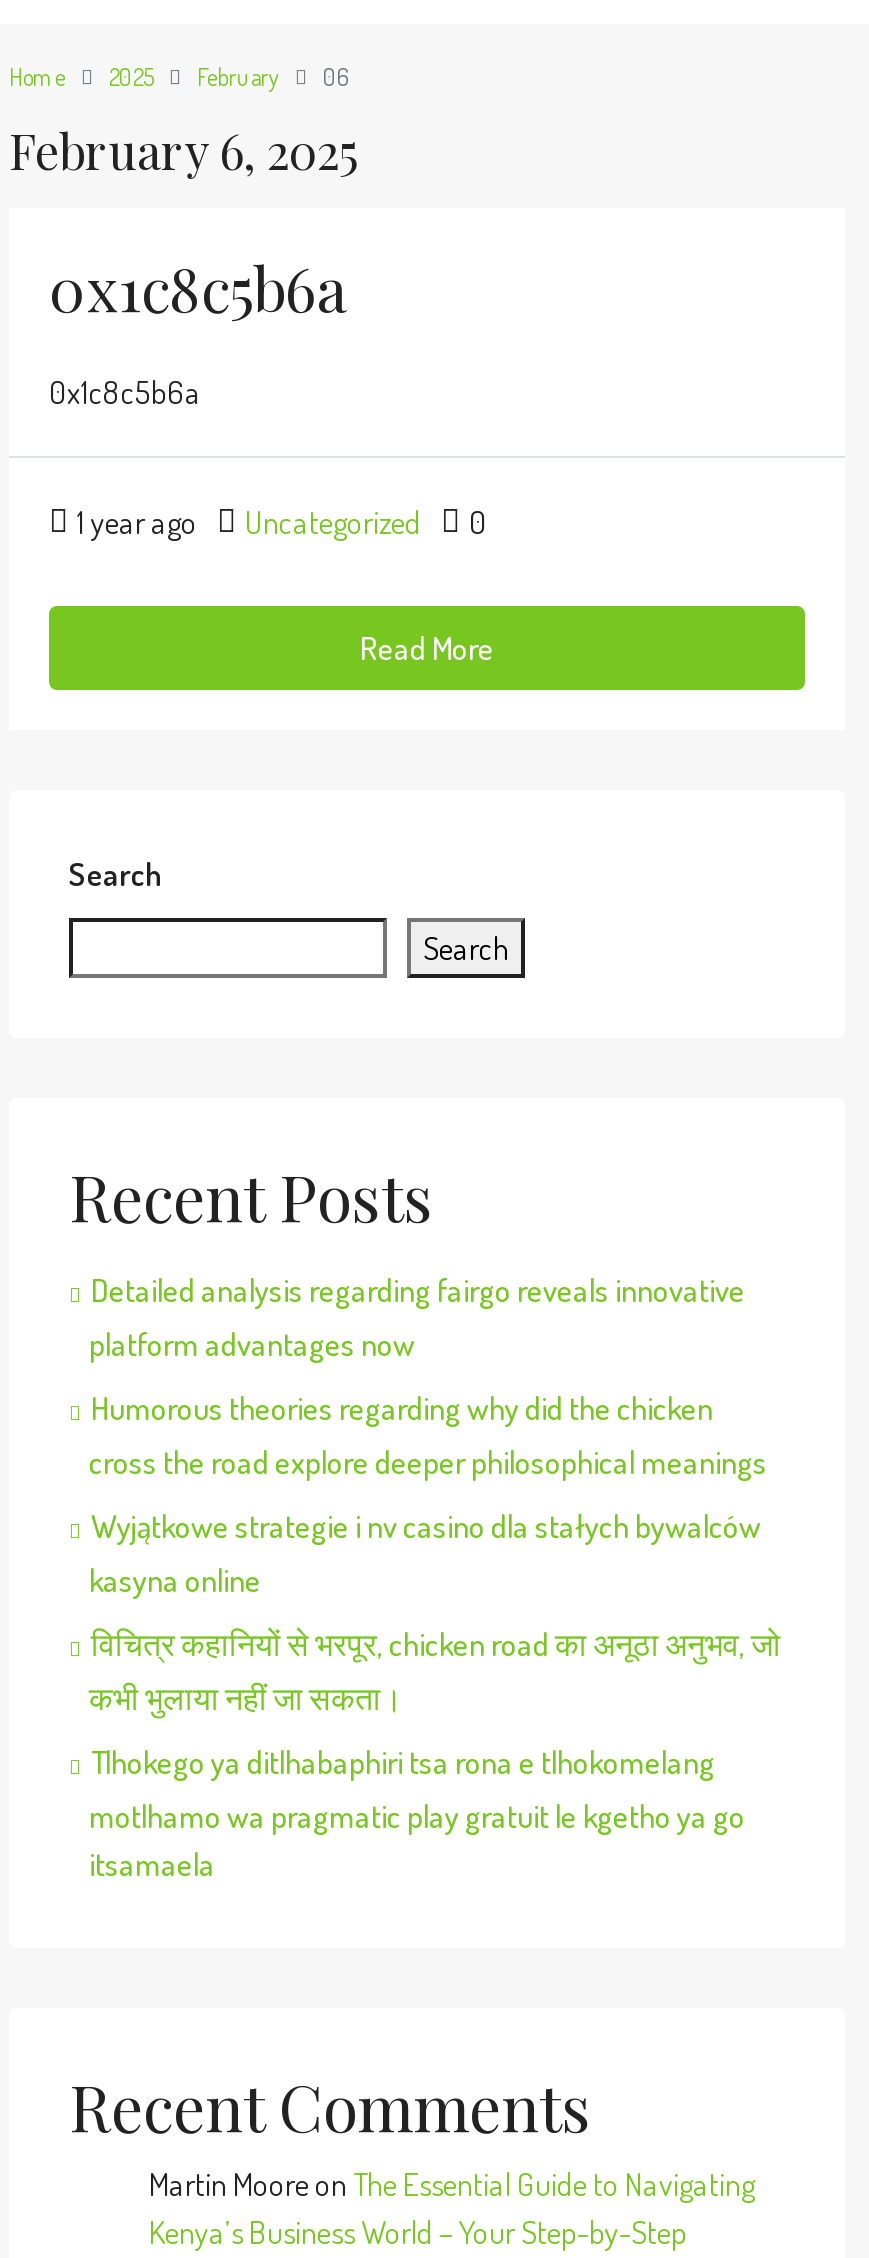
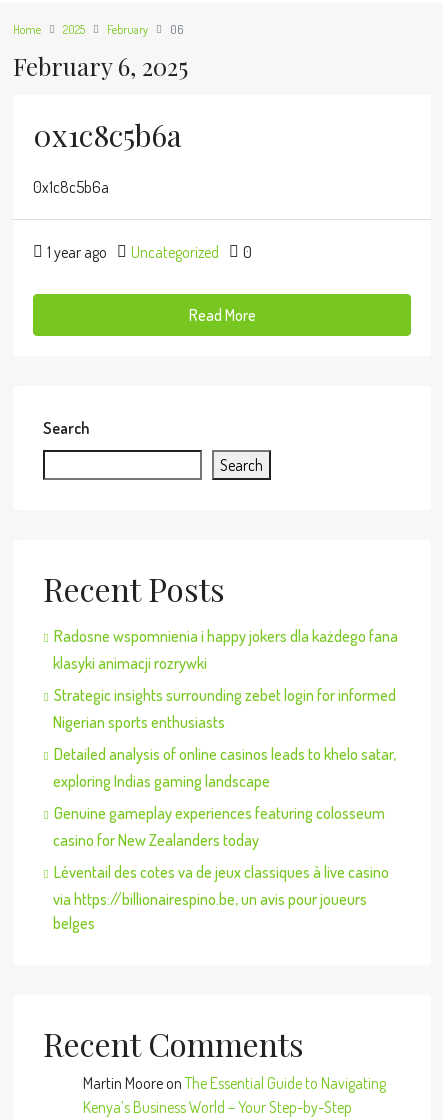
- Detailed analysis regarding fairgo reveals innovative
- platform advantages now
+ Radosne wspomnienia i happy jokers dla każdego fana
+ klasyki animacji rozrywki

- Humorous theories regarding why did the chicken
- cross the road explore deeper philosophical meanings
+ Strategic insights surrounding zebet login for informed
+ Nigerian sports enthusiasts

- Wyjątkowe strategie i nv casino dla stałych bywalców
- kasyna online
+ Detailed analysis of online casinos leads to khelo satar,
+ exploring Indias gaming landscape

- विचित्र कहानियों से भरपूर, chicken road का अनूठा अनुभव, जो
- कभी भुलाया नहीं जा सकता।
+ Genuine gameplay experiences featuring colosseum
+ casino for New Zealanders today

- Tlhokego ya ditlhabaphiri tsa rona e tlhokomelang
- motlhamo wa pragmatic play gratuit le kgetho ya go
- itsamaela
+ Léventail des cotes va de jeux classiques à live casino
+ via https://billionairespino.be, un avis pour joueurs
+ belges
